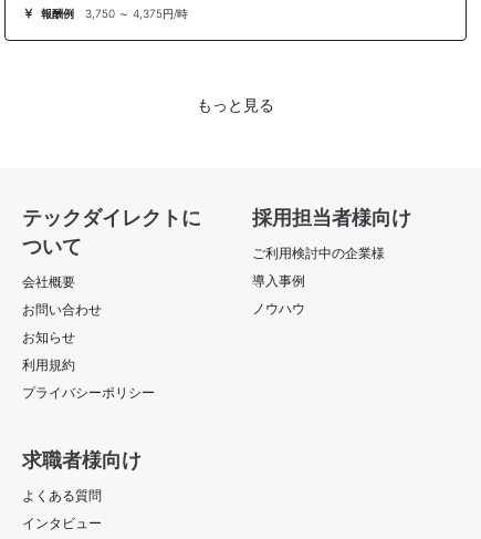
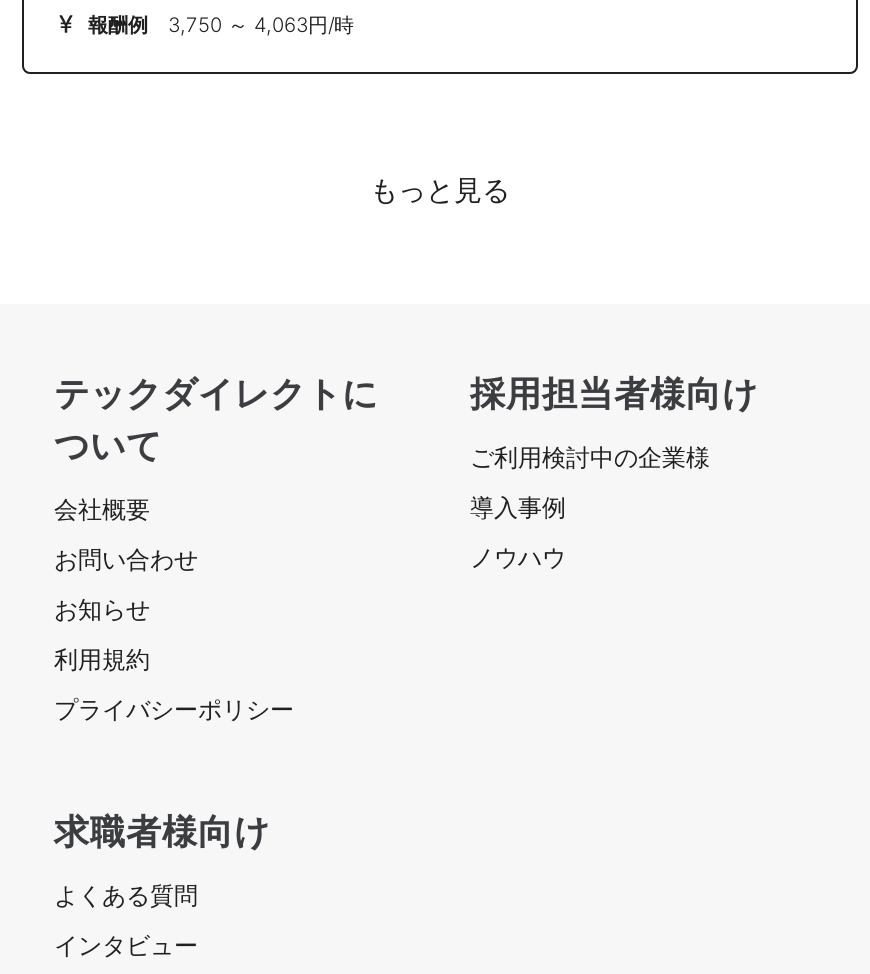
- 報酬例 3,750 ～ 4,375円/時
+ 報酬例 3,750 ～ 4,063円/時
